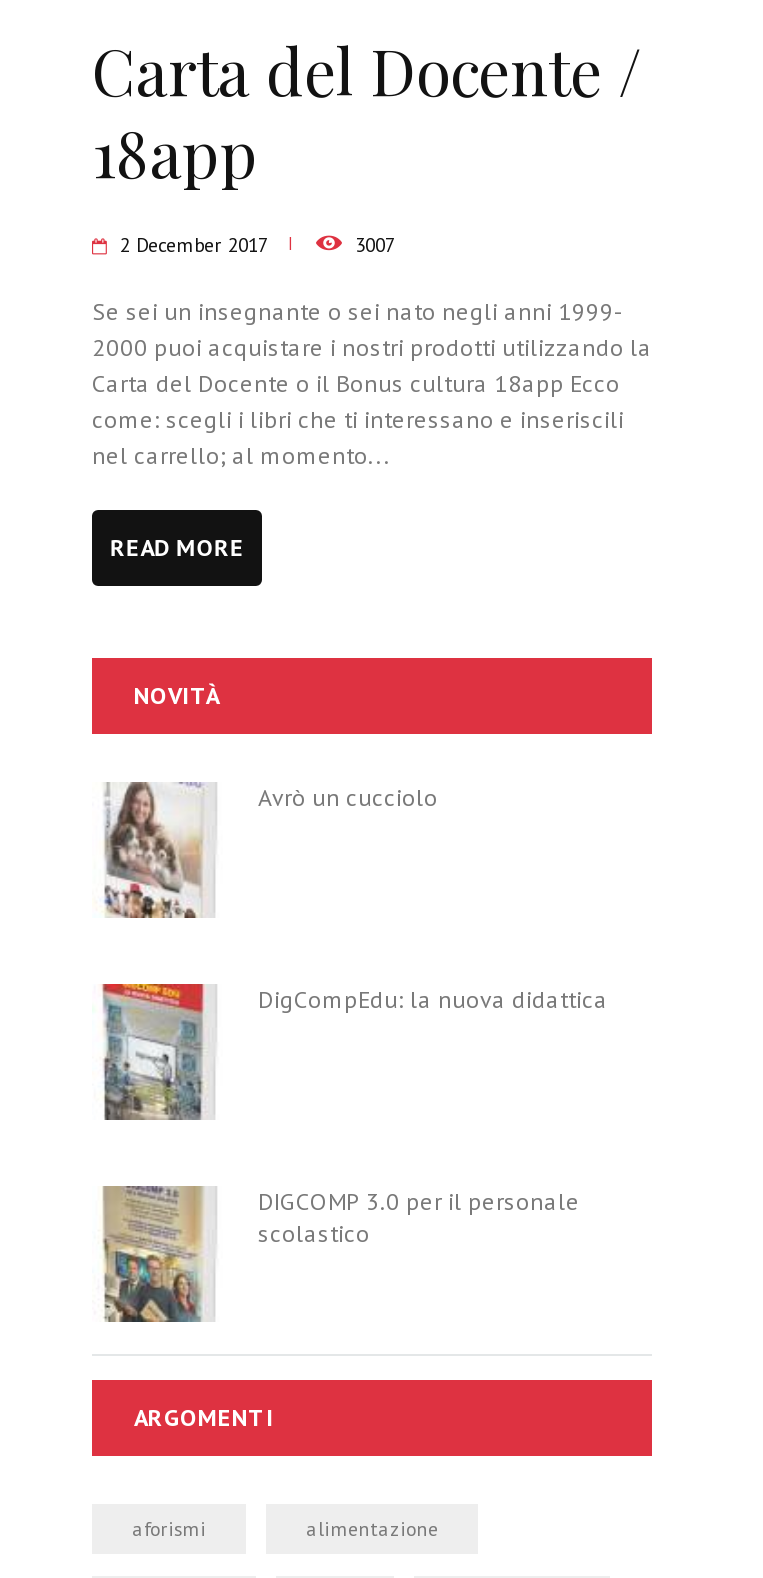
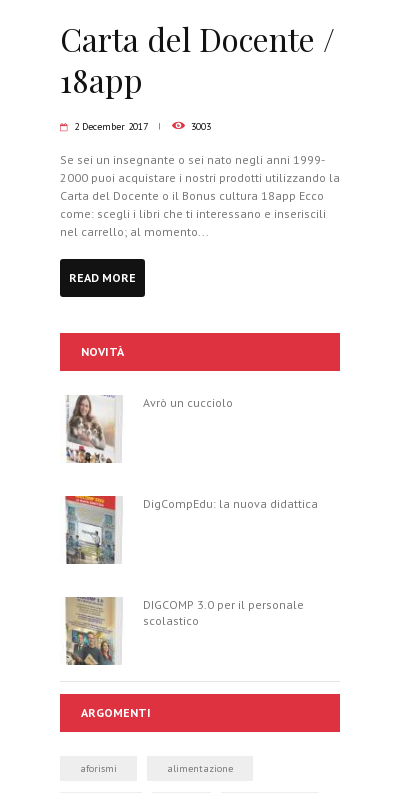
- 3007
+ 3003
